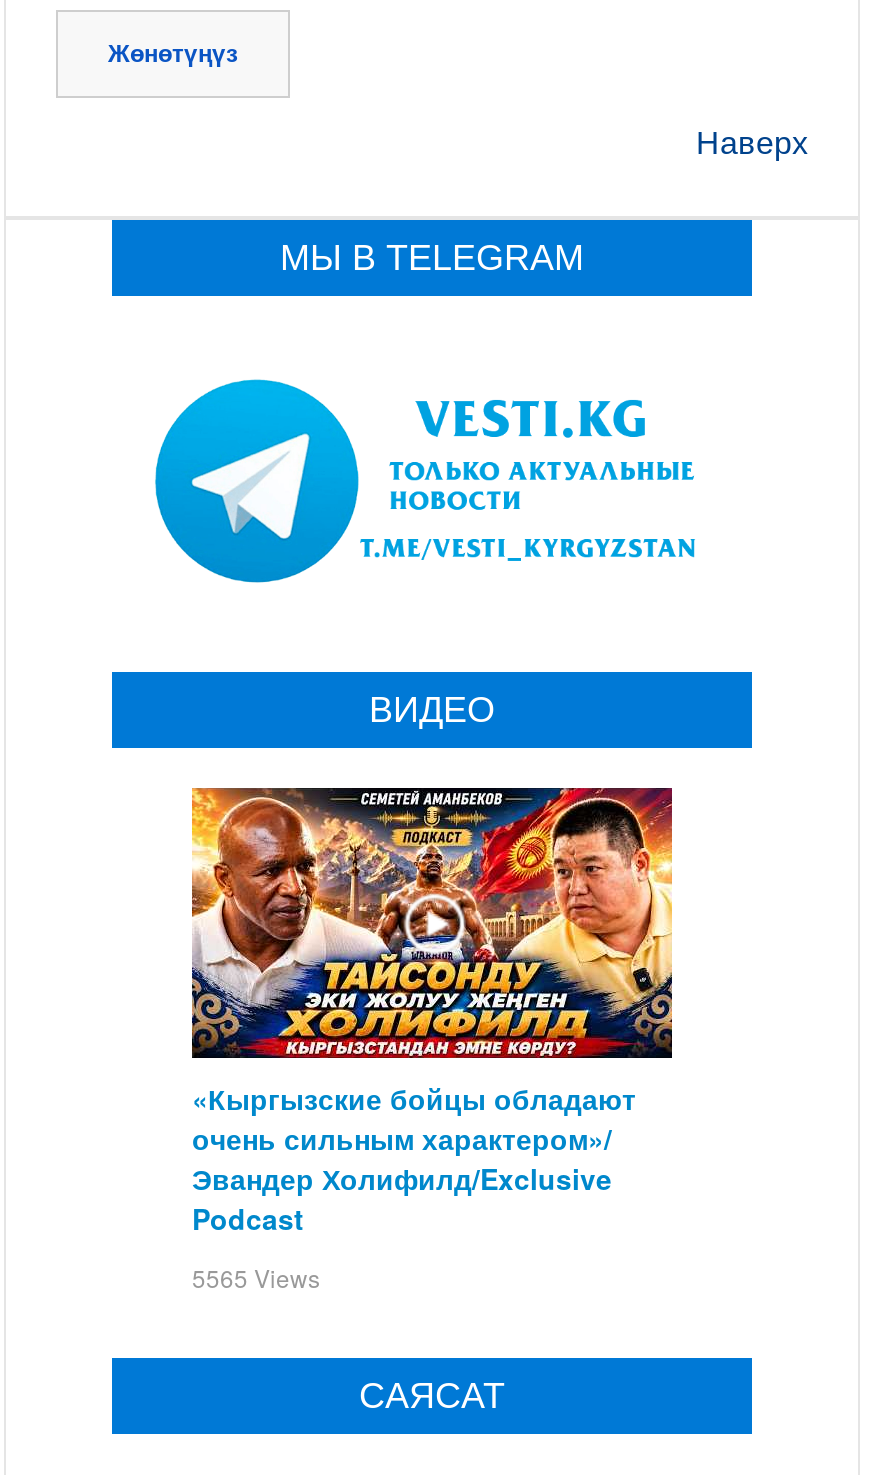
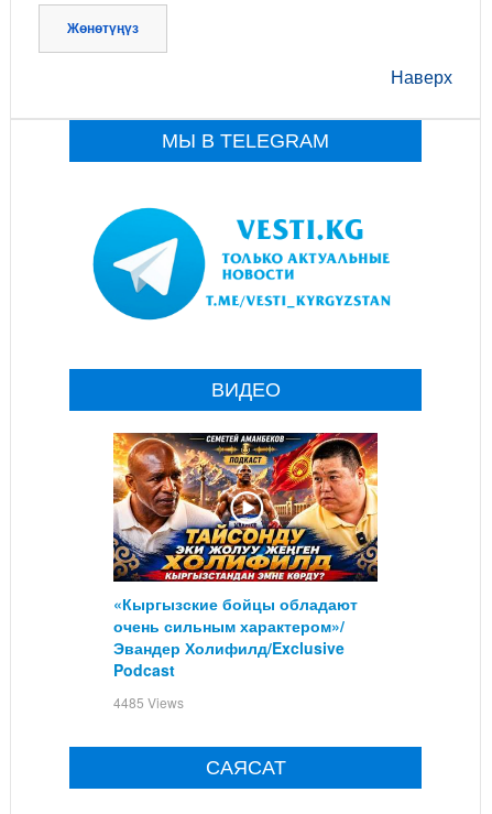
- 5565 Views
+ 4485 Views
